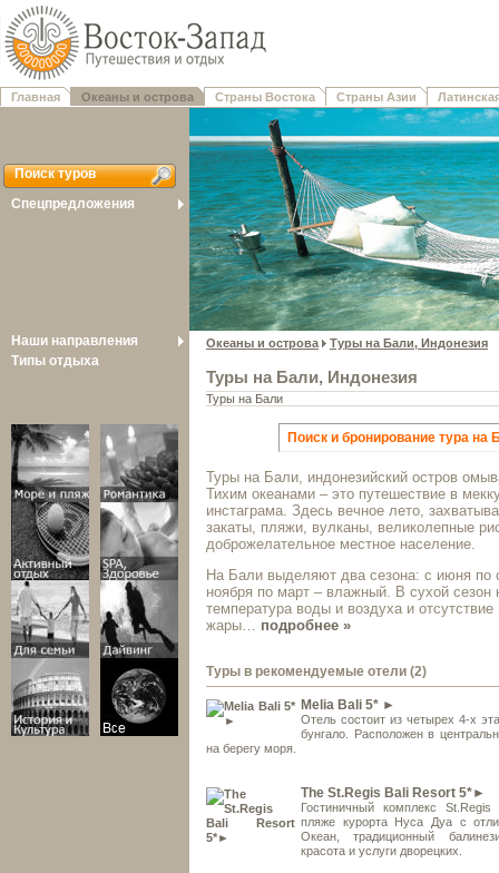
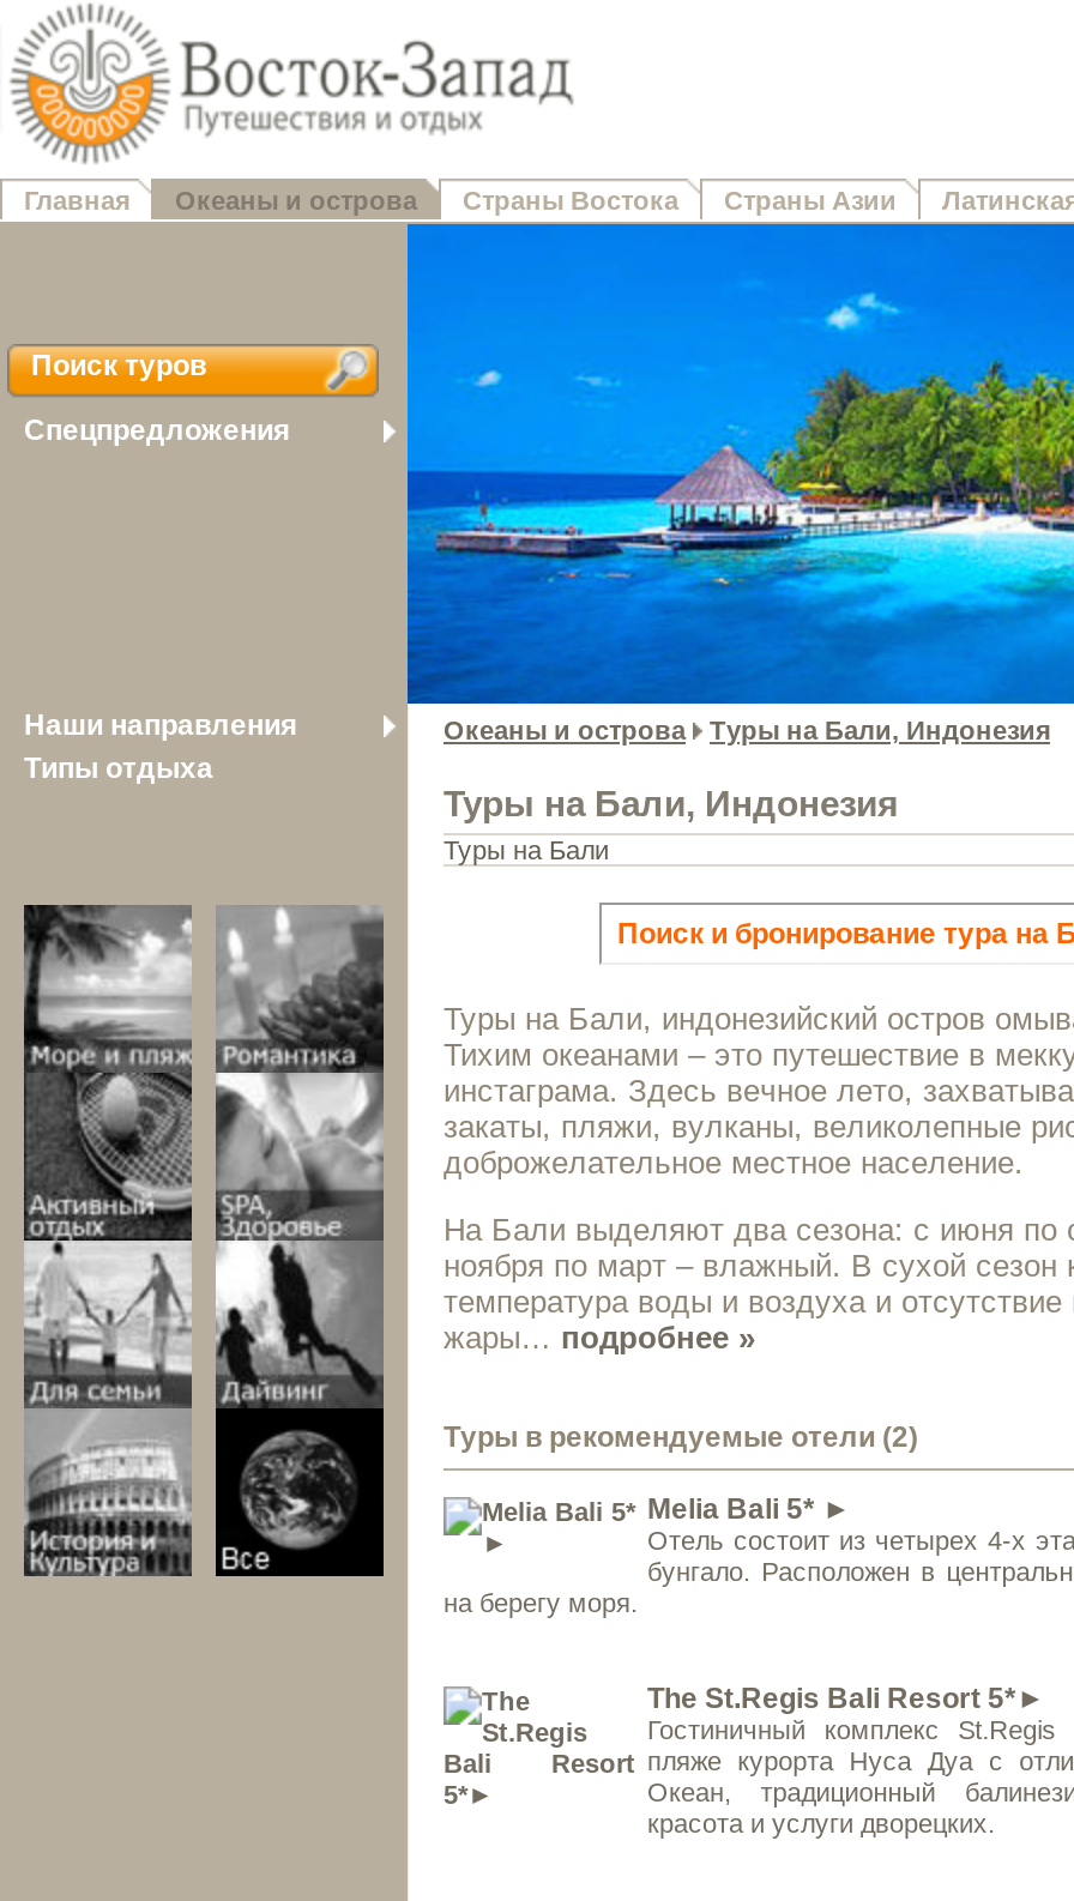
- [image]
+ [image]
